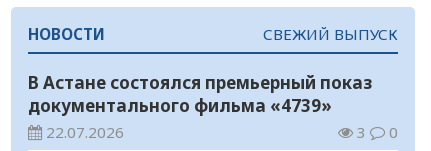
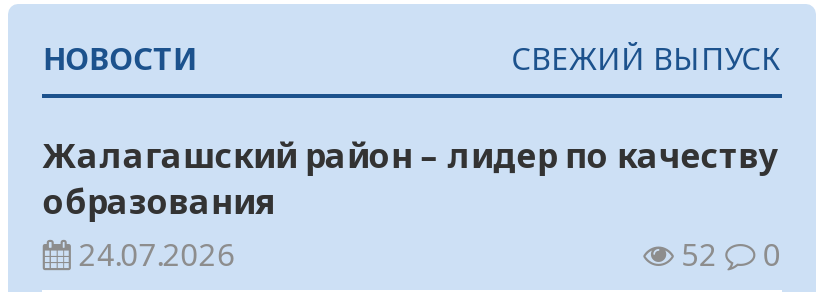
- В Астане состоялся премьерный показ
- документального фильма «4739»
- 22.07.2026
- 3
+ Жалагашский район – лидер по качеству
+ образования
+ 24.07.2026
+ 52
